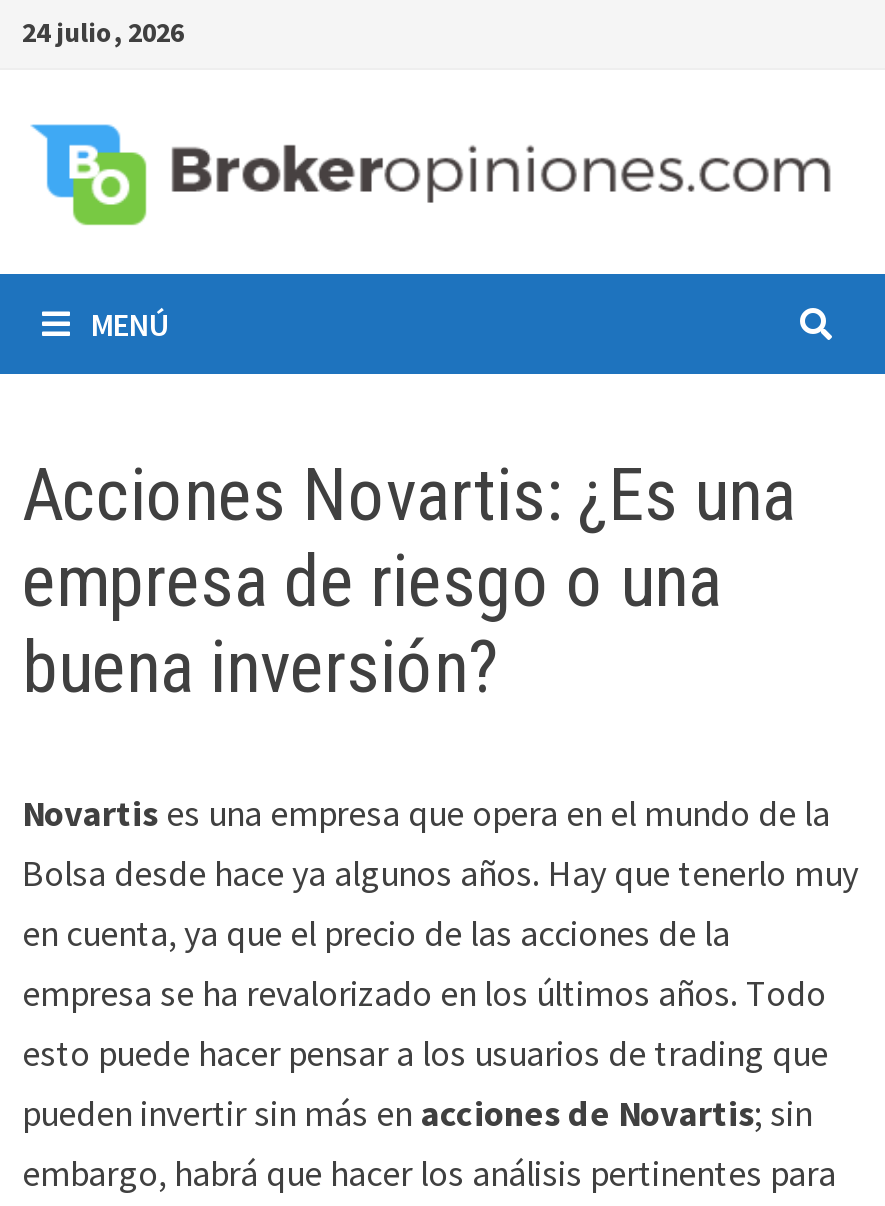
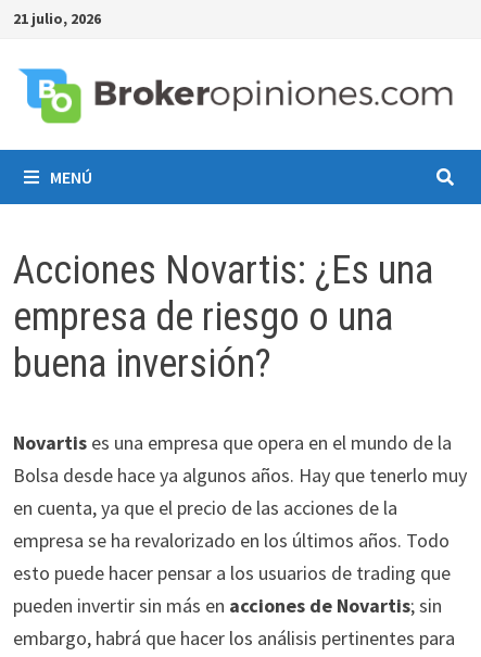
- 24 julio, 2026
+ 21 julio, 2026
